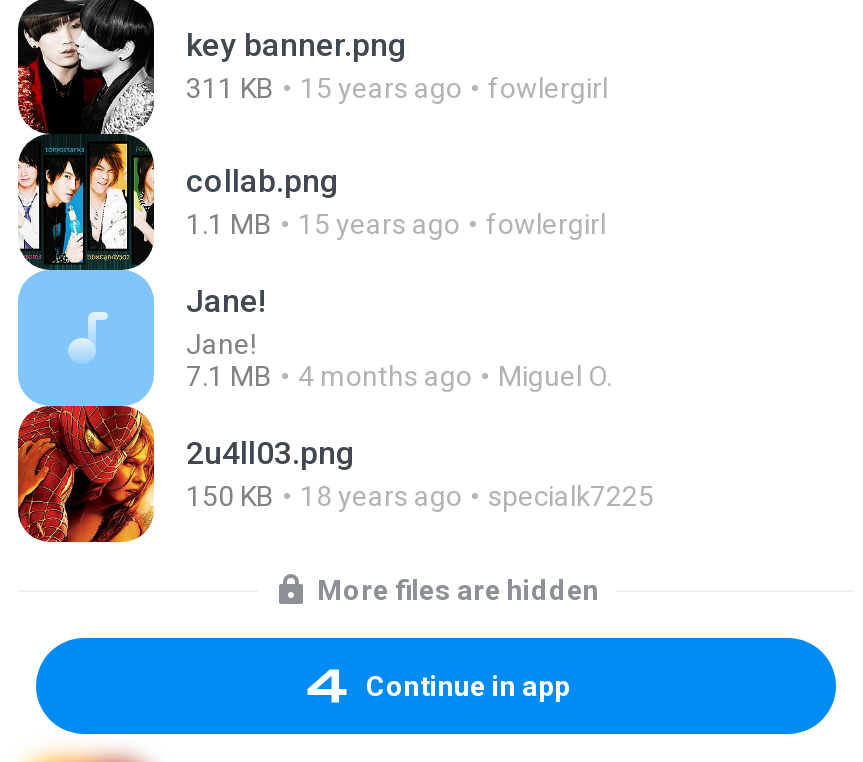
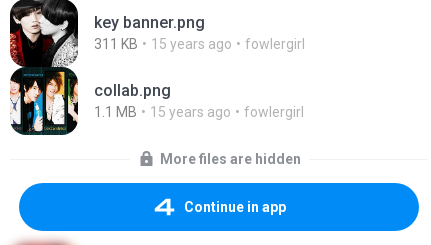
- [image]
- Jane!
- Jane!
- 7.1 MB
- 4 months ago
- Miguel O.
- 2u4ll03.png
- 150 KB
- 18 years ago
- specialk7225
